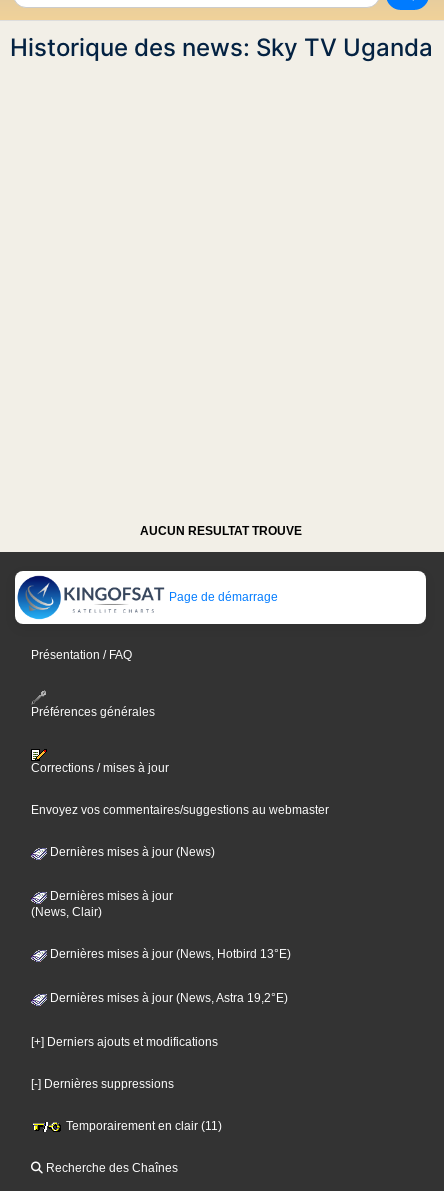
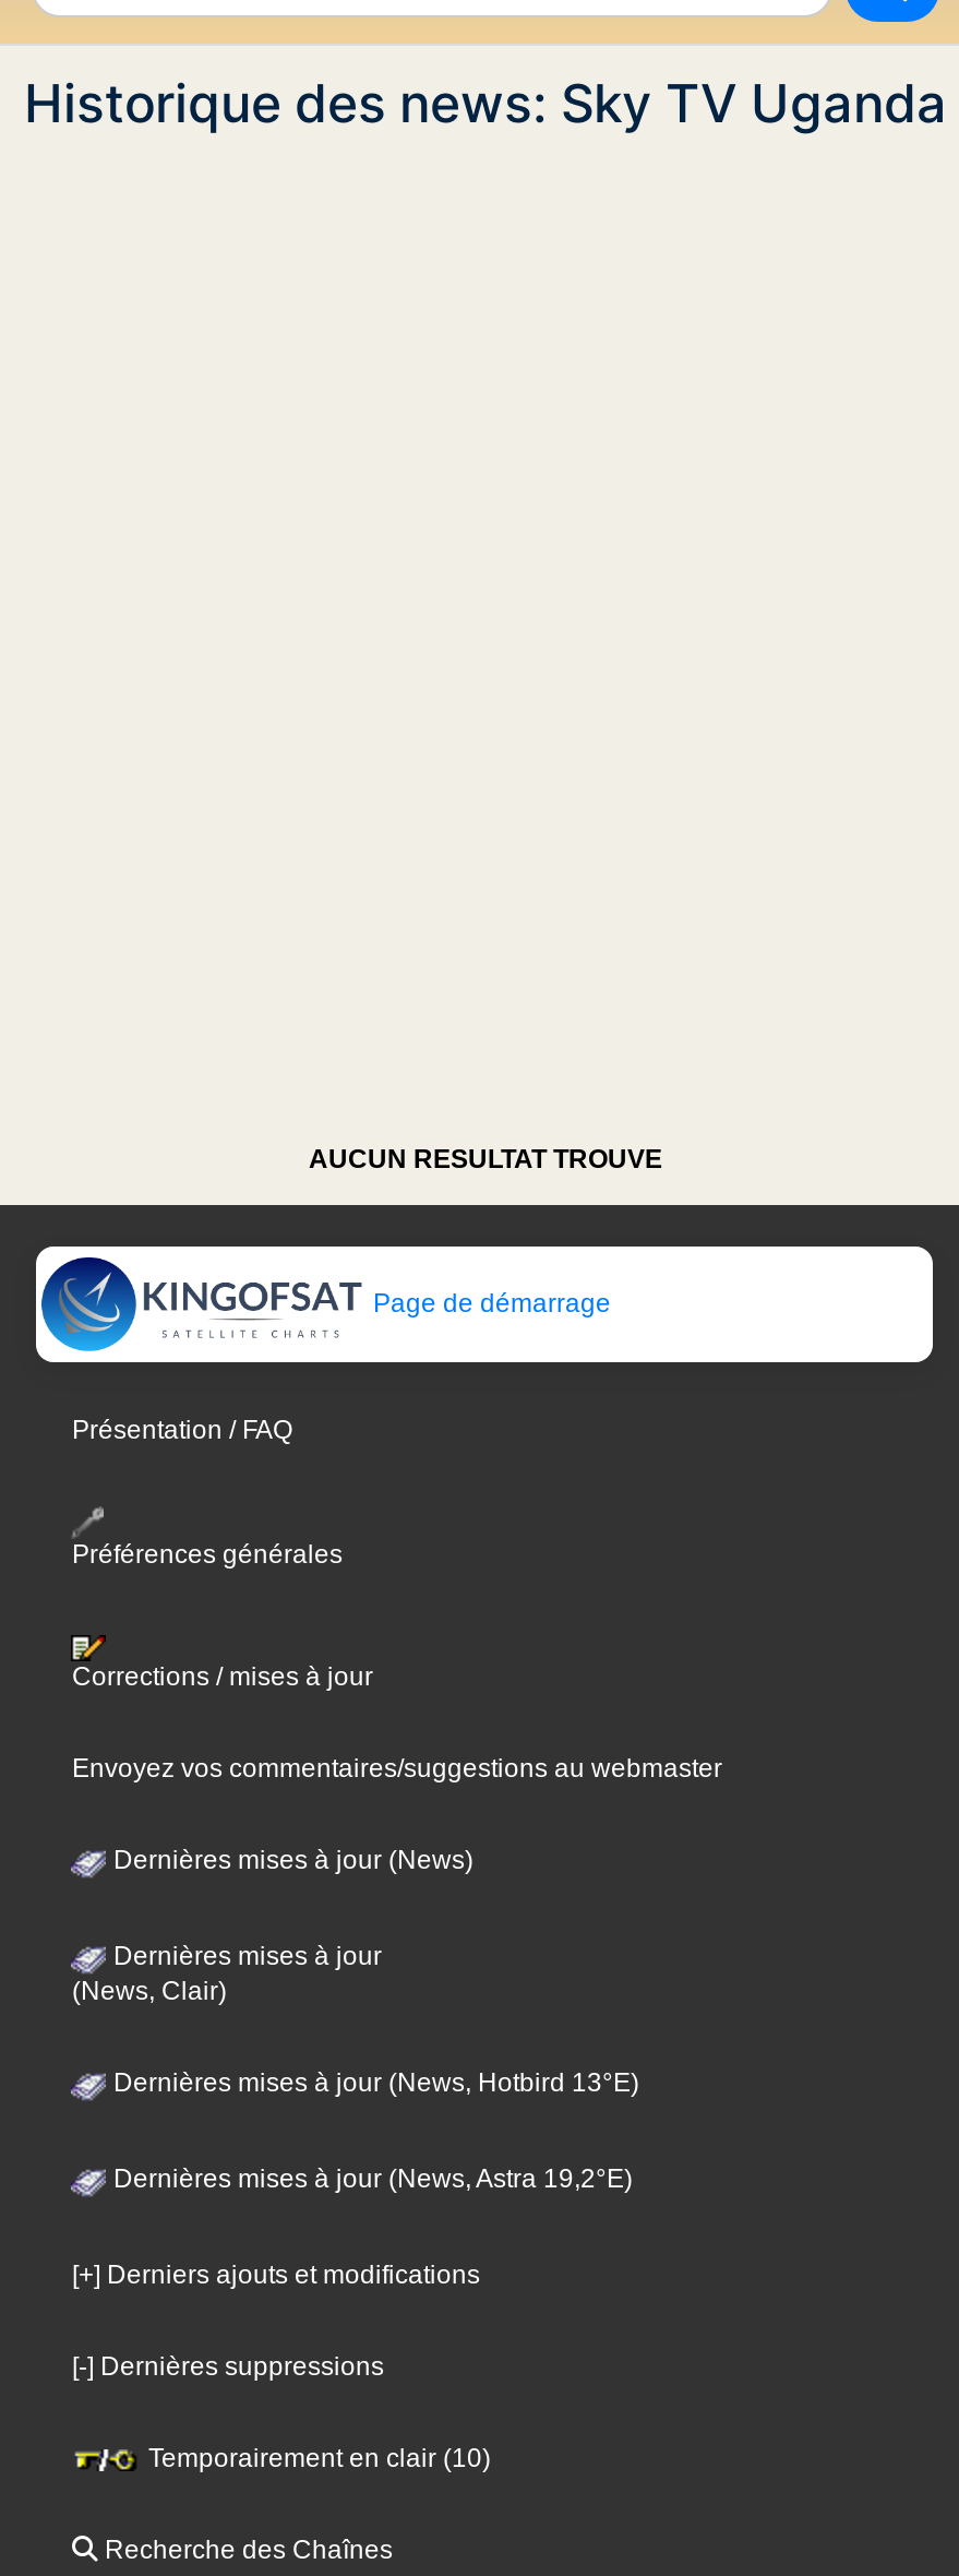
- Temporairement en clair (11)
+ Temporairement en clair (10)
